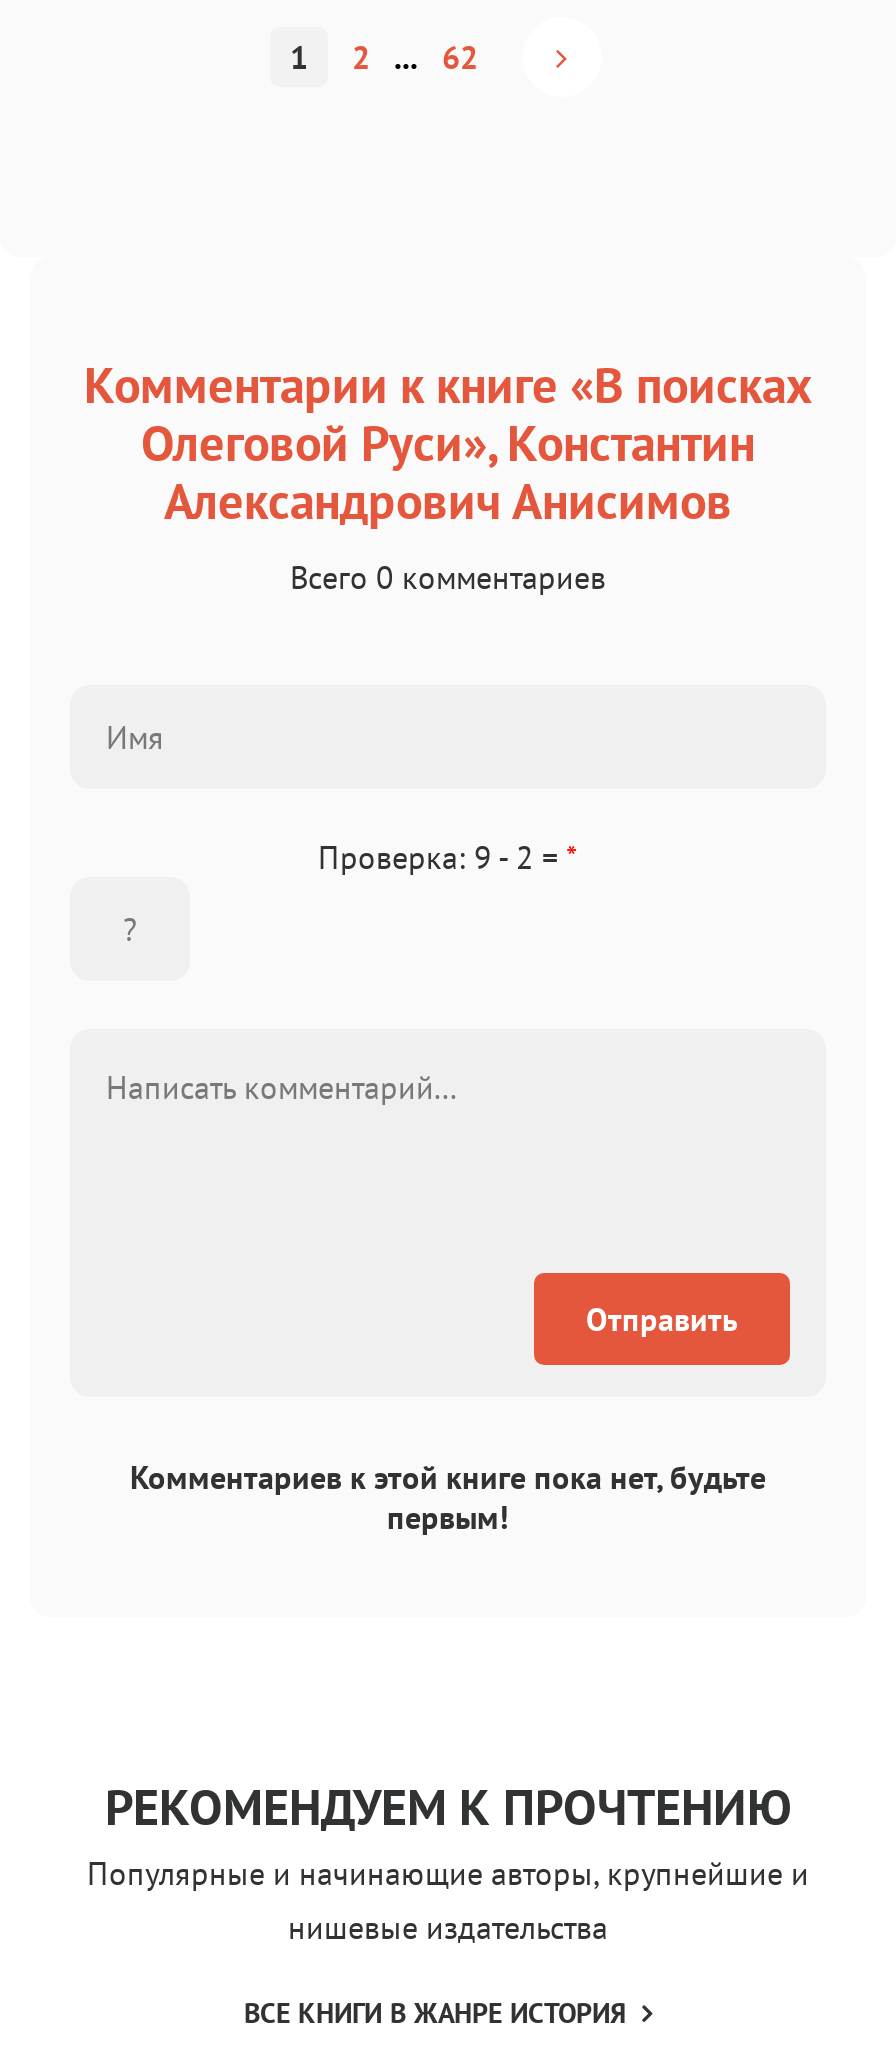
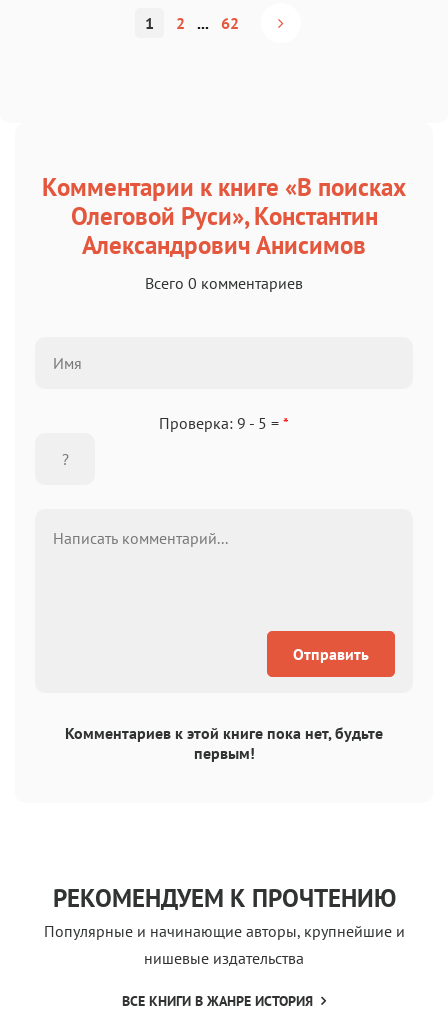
- Проверка: 9 - 2 = *
+ Проверка: 9 - 5 = *
